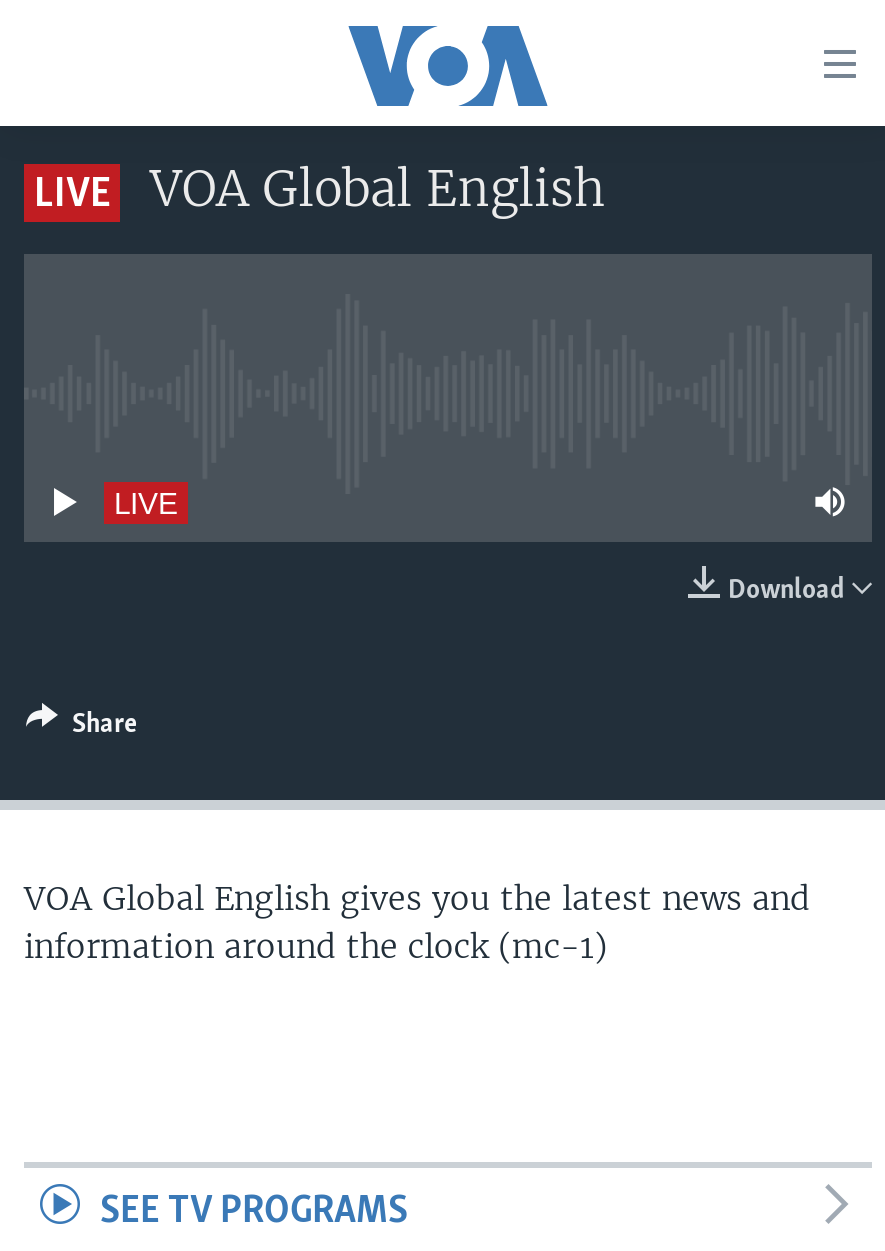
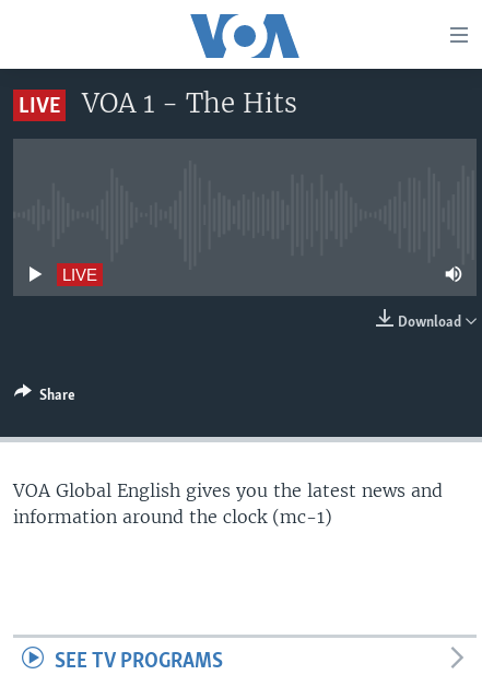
- VOA Global English
+ VOA 1 - The Hits
